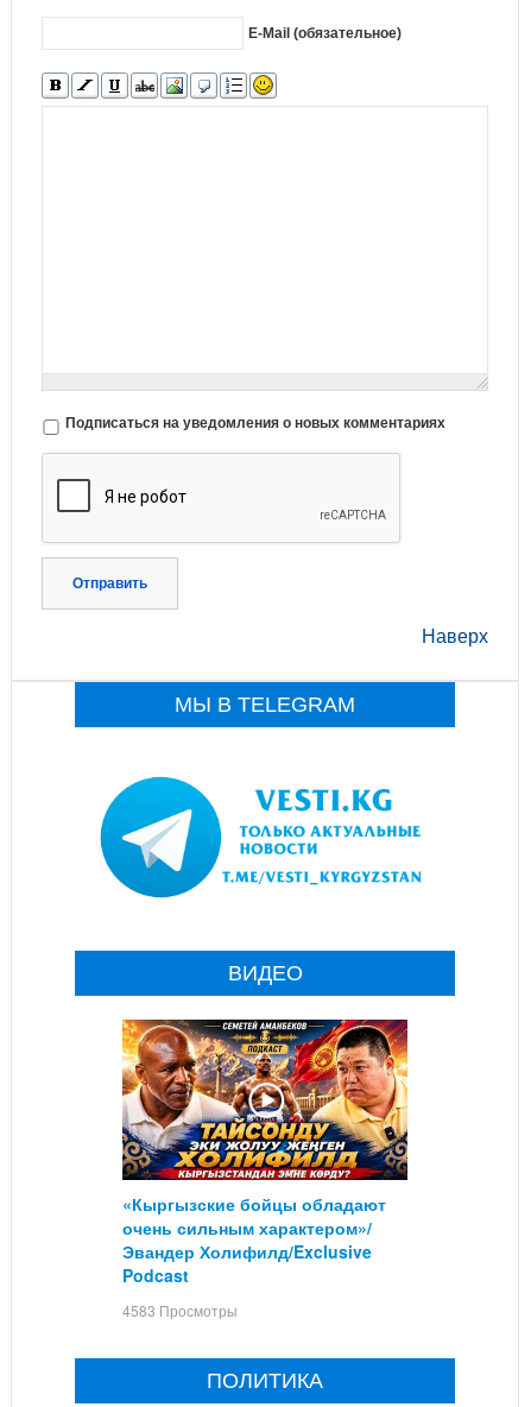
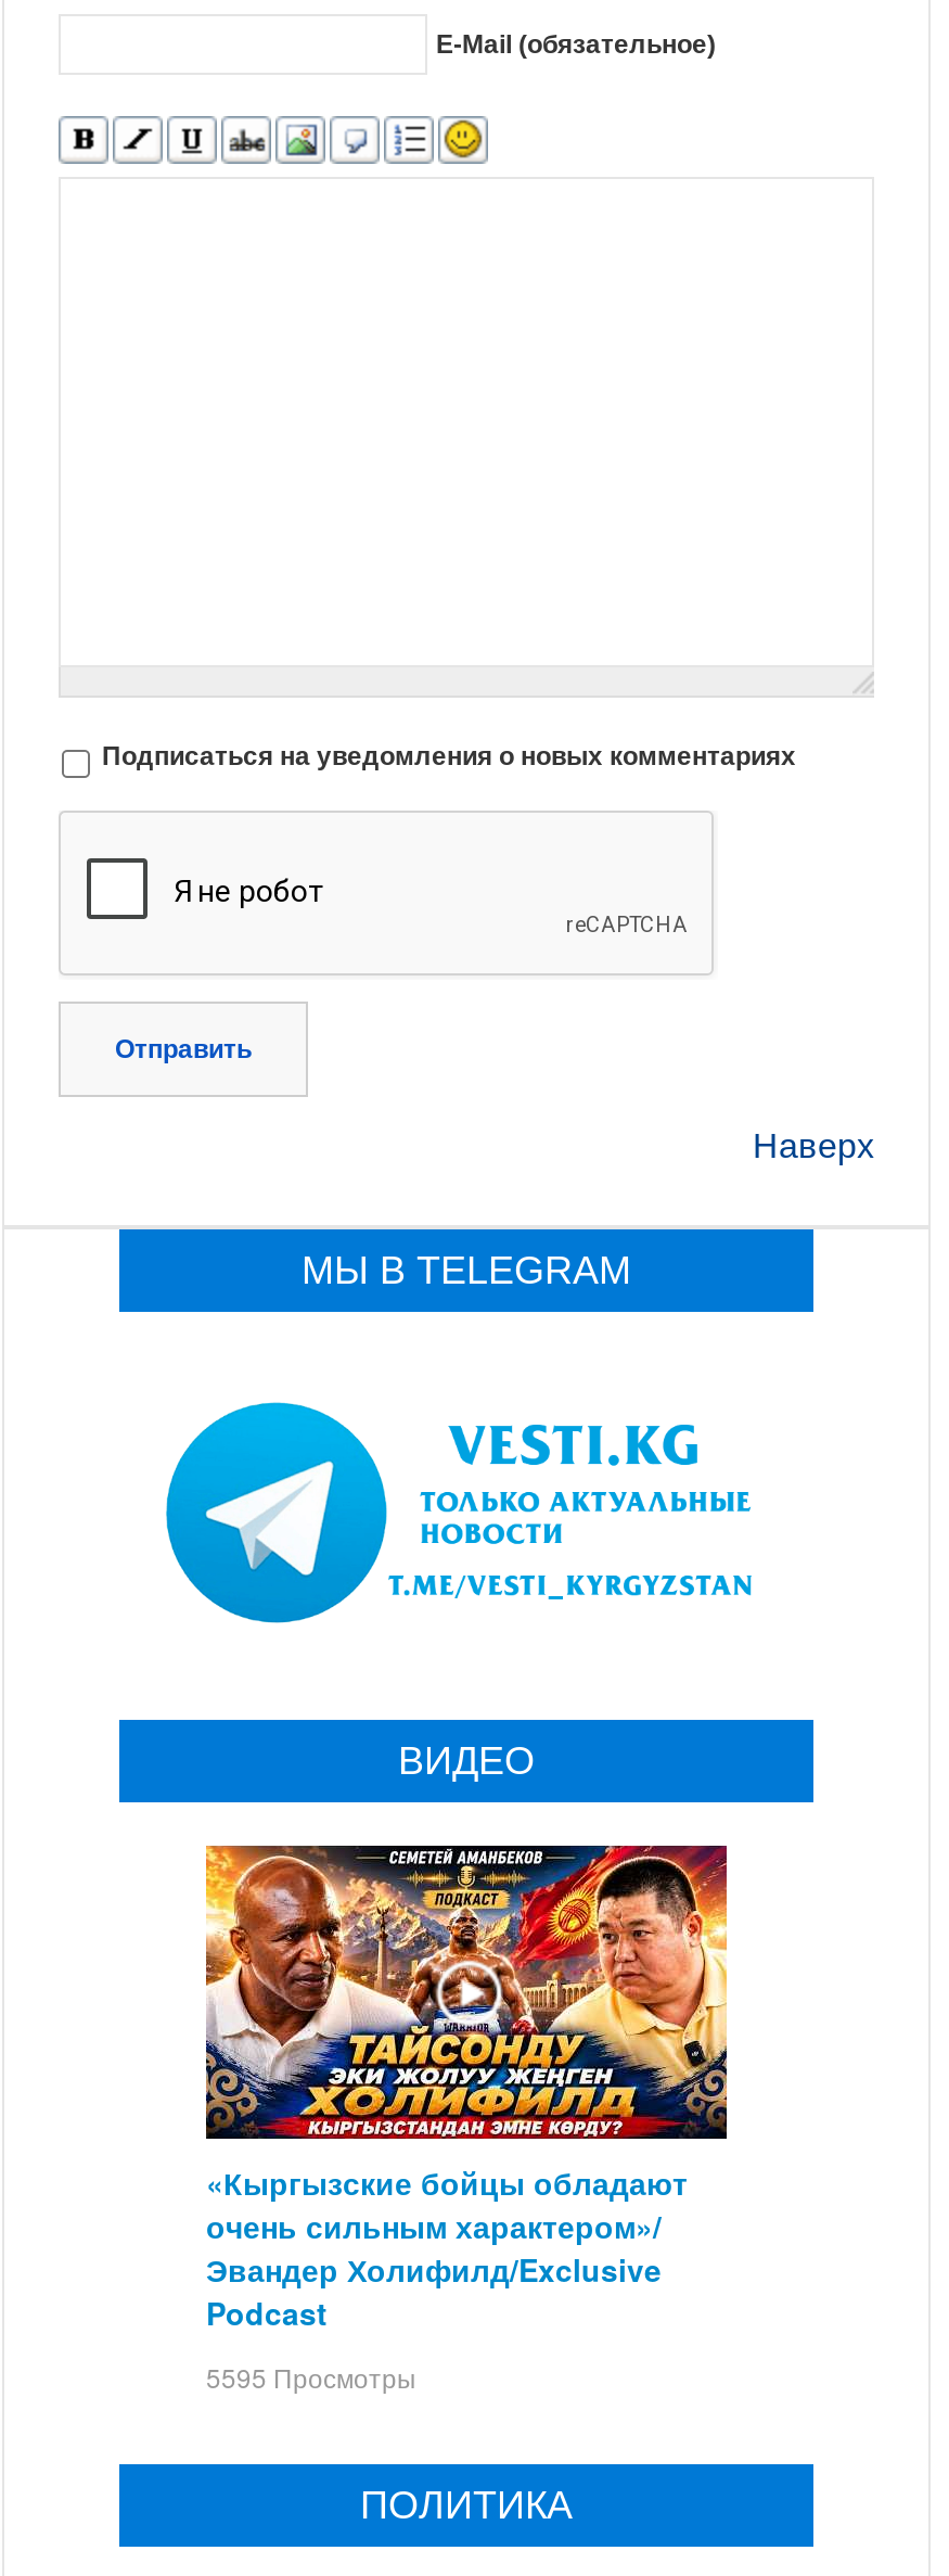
- 4583 Просмотры
+ 5595 Просмотры
